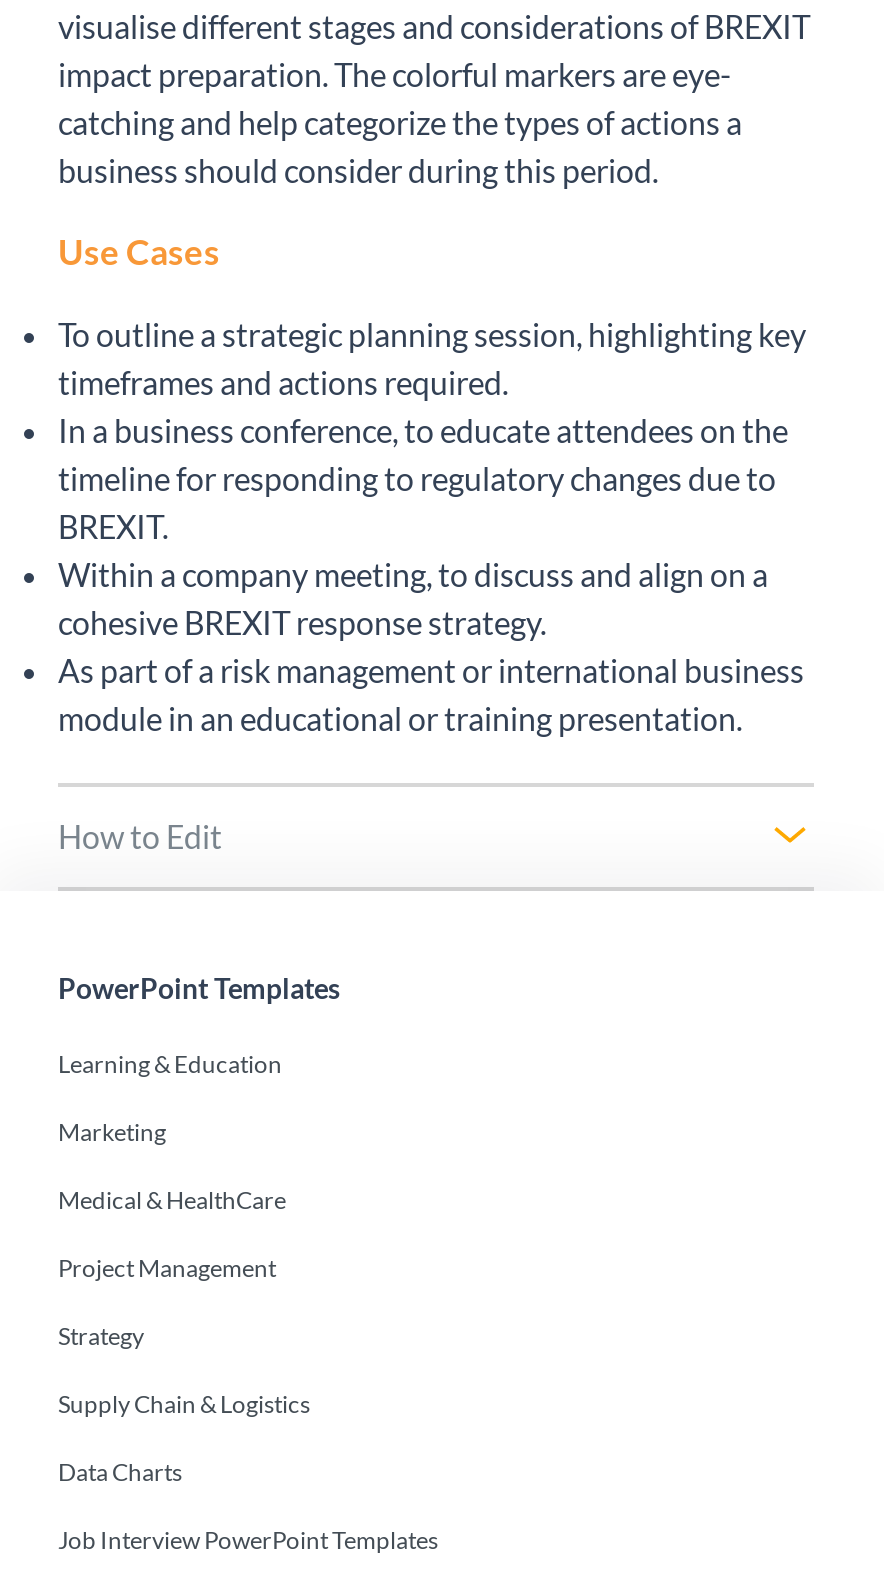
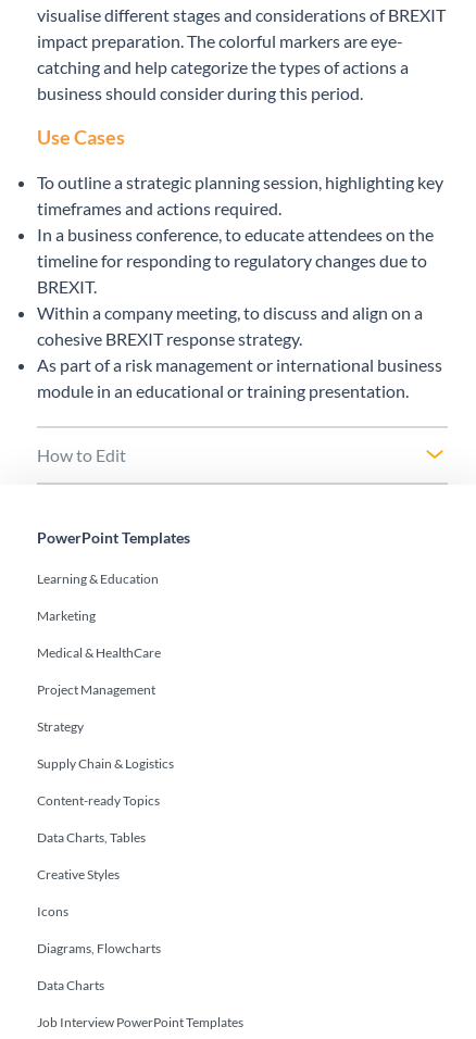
+ Content-ready Topics
+ Data Charts, Tables
+ Creative Styles
+ Icons
+ Diagrams, Flowcharts
